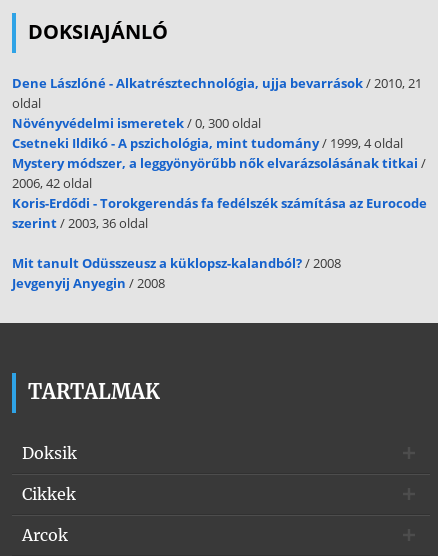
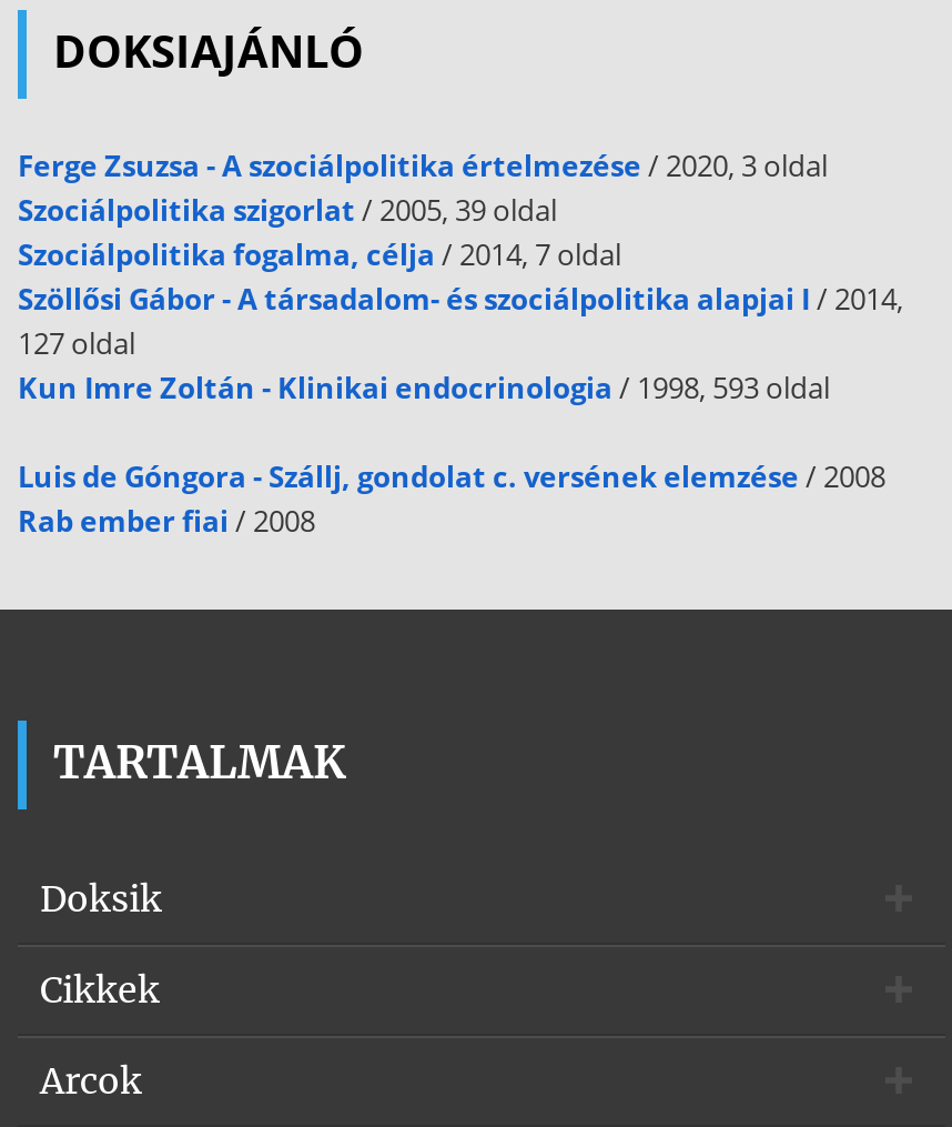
- Dene Lászlóné - Alkatrésztechnológia, ujja bevarrások/ 2010, 21
- oldal
- Növényvédelmi ismeretek/ 0, 300 oldal
- Csetneki Ildikó - A pszichológia, mint tudomány/ 1999, 4 oldal
- Mystery módszer, a leggyönyörűbb nők elvarázsolásának titkai /
- 2006, 42 oldal
- Koris-Erdődi - Torokgerendás fa fedélszék számítása az Eurocode
- szerint / 2003, 36 oldal
+ Ferge Zsuzsa - A szociálpolitika értelmezése / 2020, 3 oldal
+ Szociálpolitika szigorlat / 2005, 39 oldal
+ Szociálpolitika fogalma, célja / 2014, 7 oldal
+ Szöllősi Gábor - A társadalom- és szociálpolitika alapjai I / 2014,
+ 127 oldal
+ Kun Imre Zoltán - Klinikai endocrinologia / 1998, 593 oldal

- Mit tanult Odüsszeusz a küklopsz-kalandból? / 2008
- Jevgenyij Anyegin / 2008
+ Luis de Góngora - Szállj, gondolat c. versének elemzése / 2008
+ Rab ember fiai / 2008
